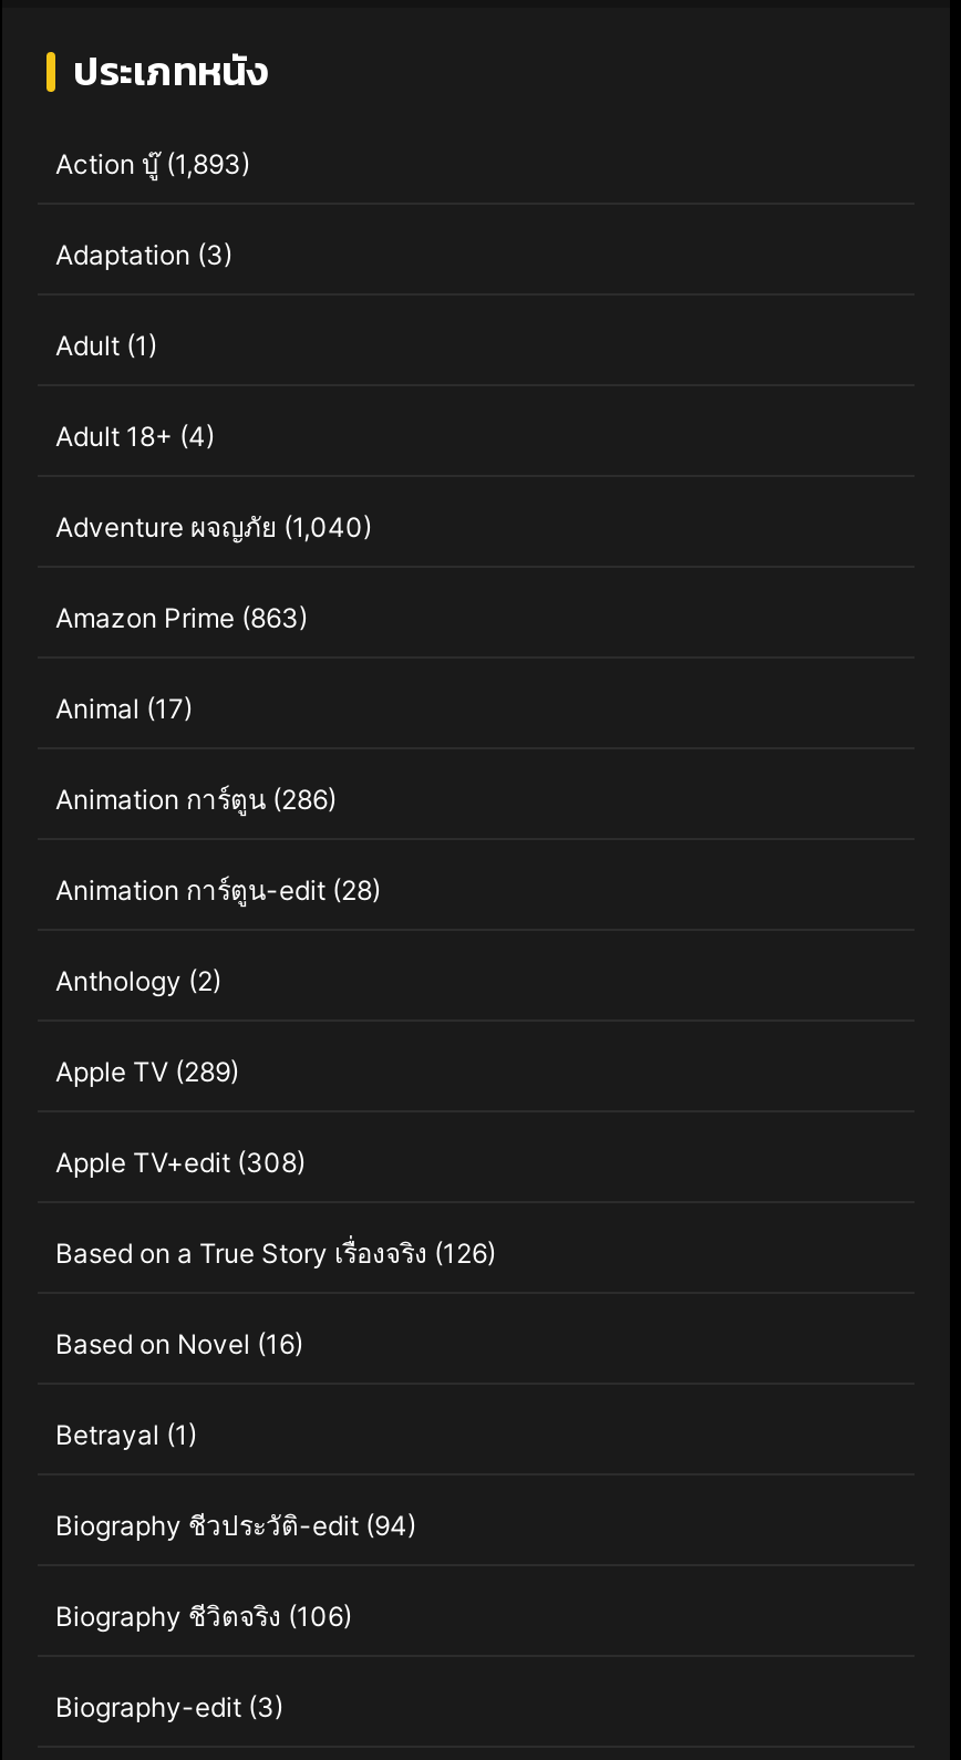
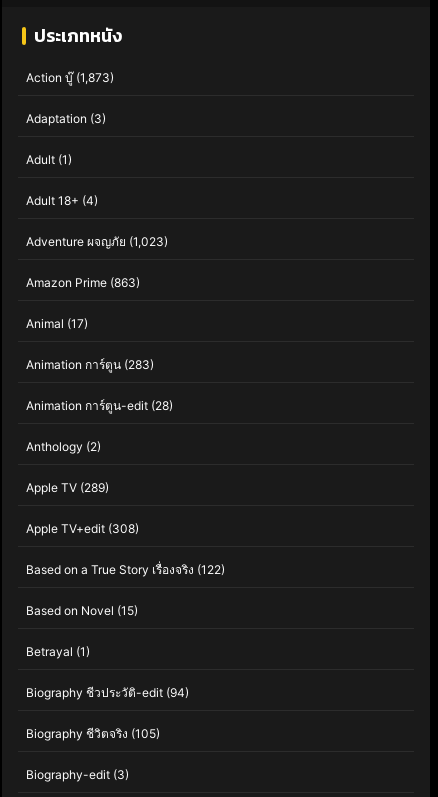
- Action บู๊(1,893)
+ Action บู๊(1,873)

- Adventure ผจญภัย(1,040)
+ Adventure ผจญภัย(1,023)

- Animation การ์ตูน(286)
+ Animation การ์ตูน(283)

- Based on a True Story เรื่องจริง(126)
+ Based on a True Story เรื่องจริง(122)

- Based on Novel (16)
+ Based on Novel (15)

- Biography ชีวิตจริง(106)
+ Biography ชีวิตจริง(105)
